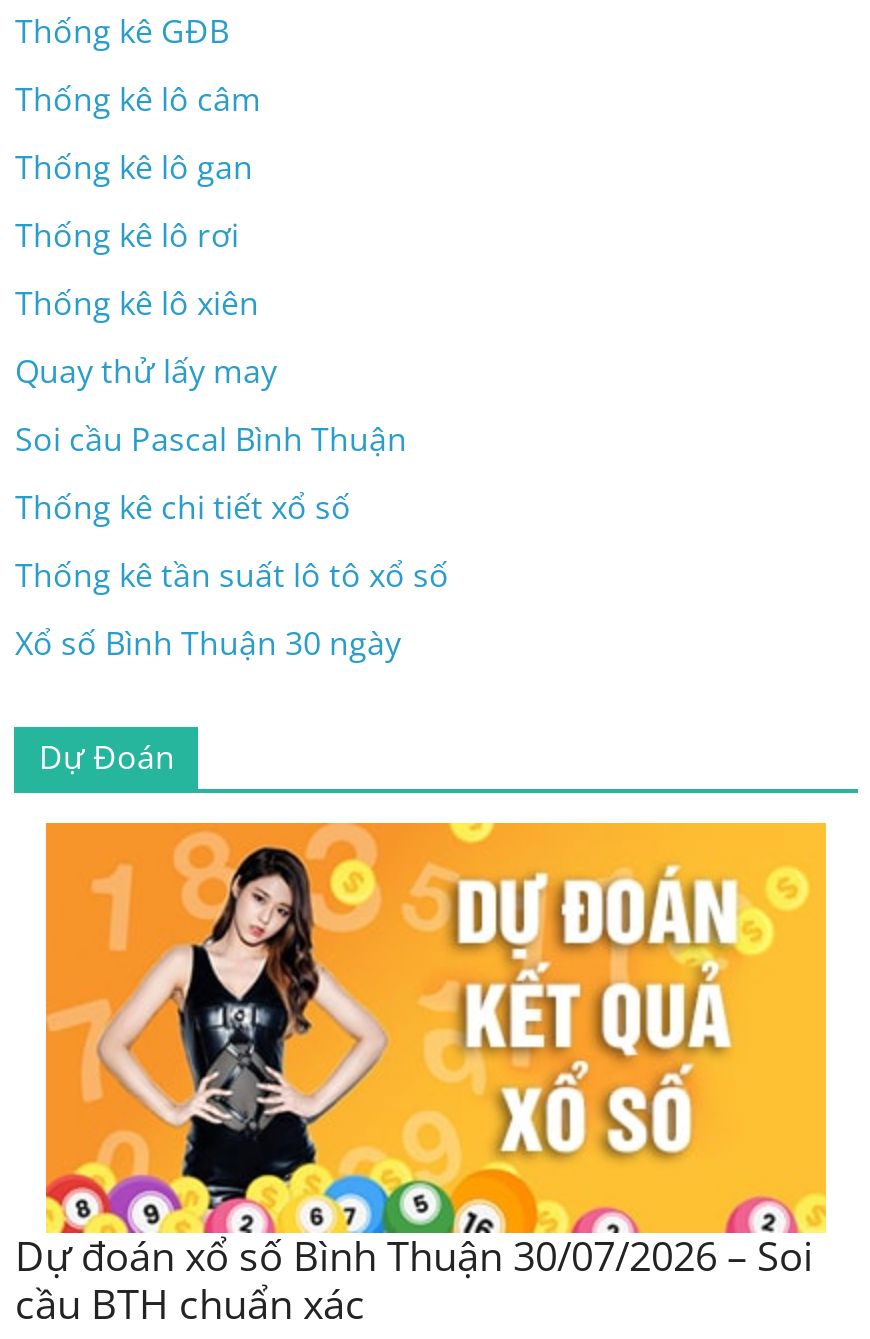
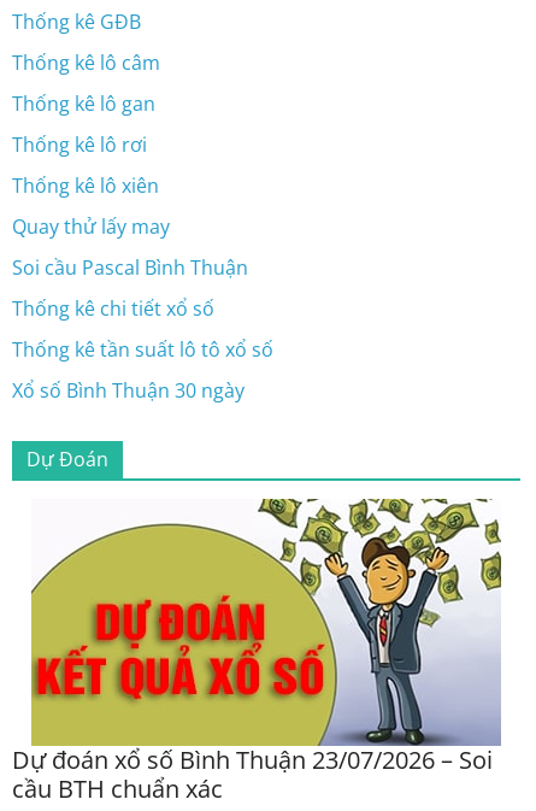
- [image]
- Dự đoán xổ số Bình Thuận 30/07/2026 – Soi
+ [image]
+ Dự đoán xổ số Bình Thuận 23/07/2026 – Soi
